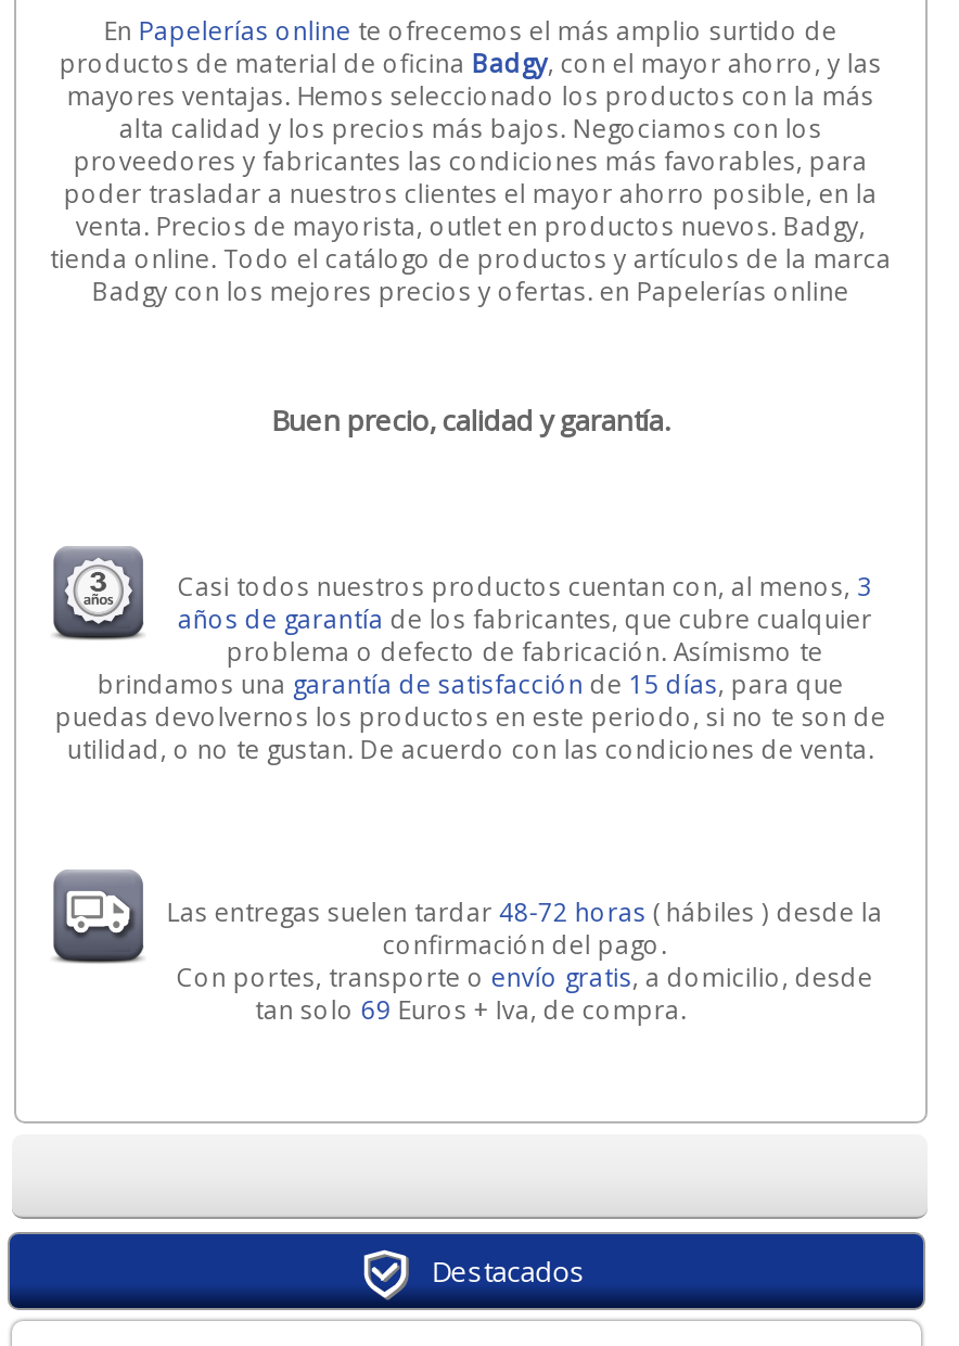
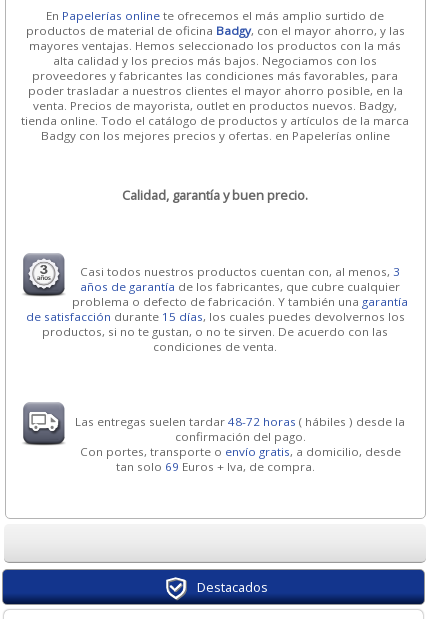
- Buen precio, calidad y garantía.
+ Calidad, garantía y buen precio.

- problema o defecto de fabricación. Asímismo te
- brindamos una garantía de satisfacción de 15 días, para que
- puedas devolvernos los productos en este periodo, si no te son de
- utilidad, o no te gustan. De acuerdo con las condiciones de venta.
+ problema o defecto de fabricación. Y también una garantía
+ de satisfacción durante 15 días, los cuales puedes devolvernos los
+ productos, si no te gustan, o no te sirven. De acuerdo con las
+ condiciones de venta.
